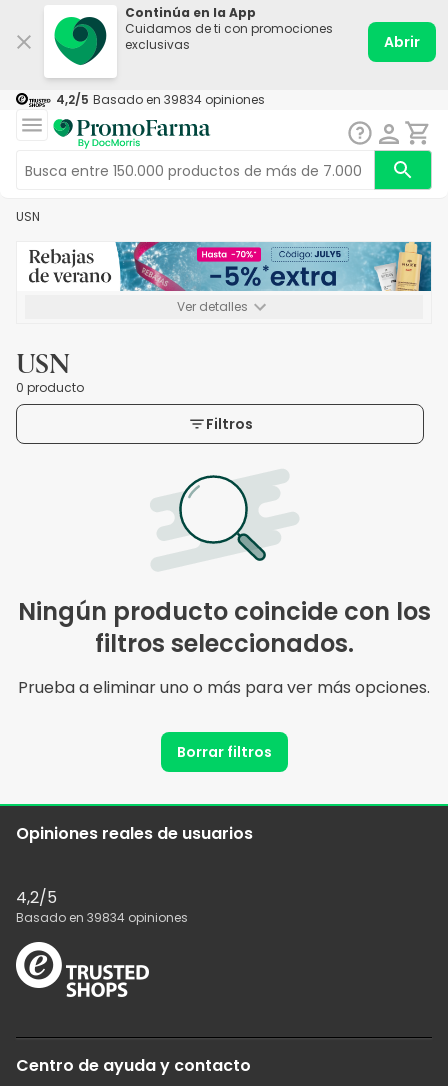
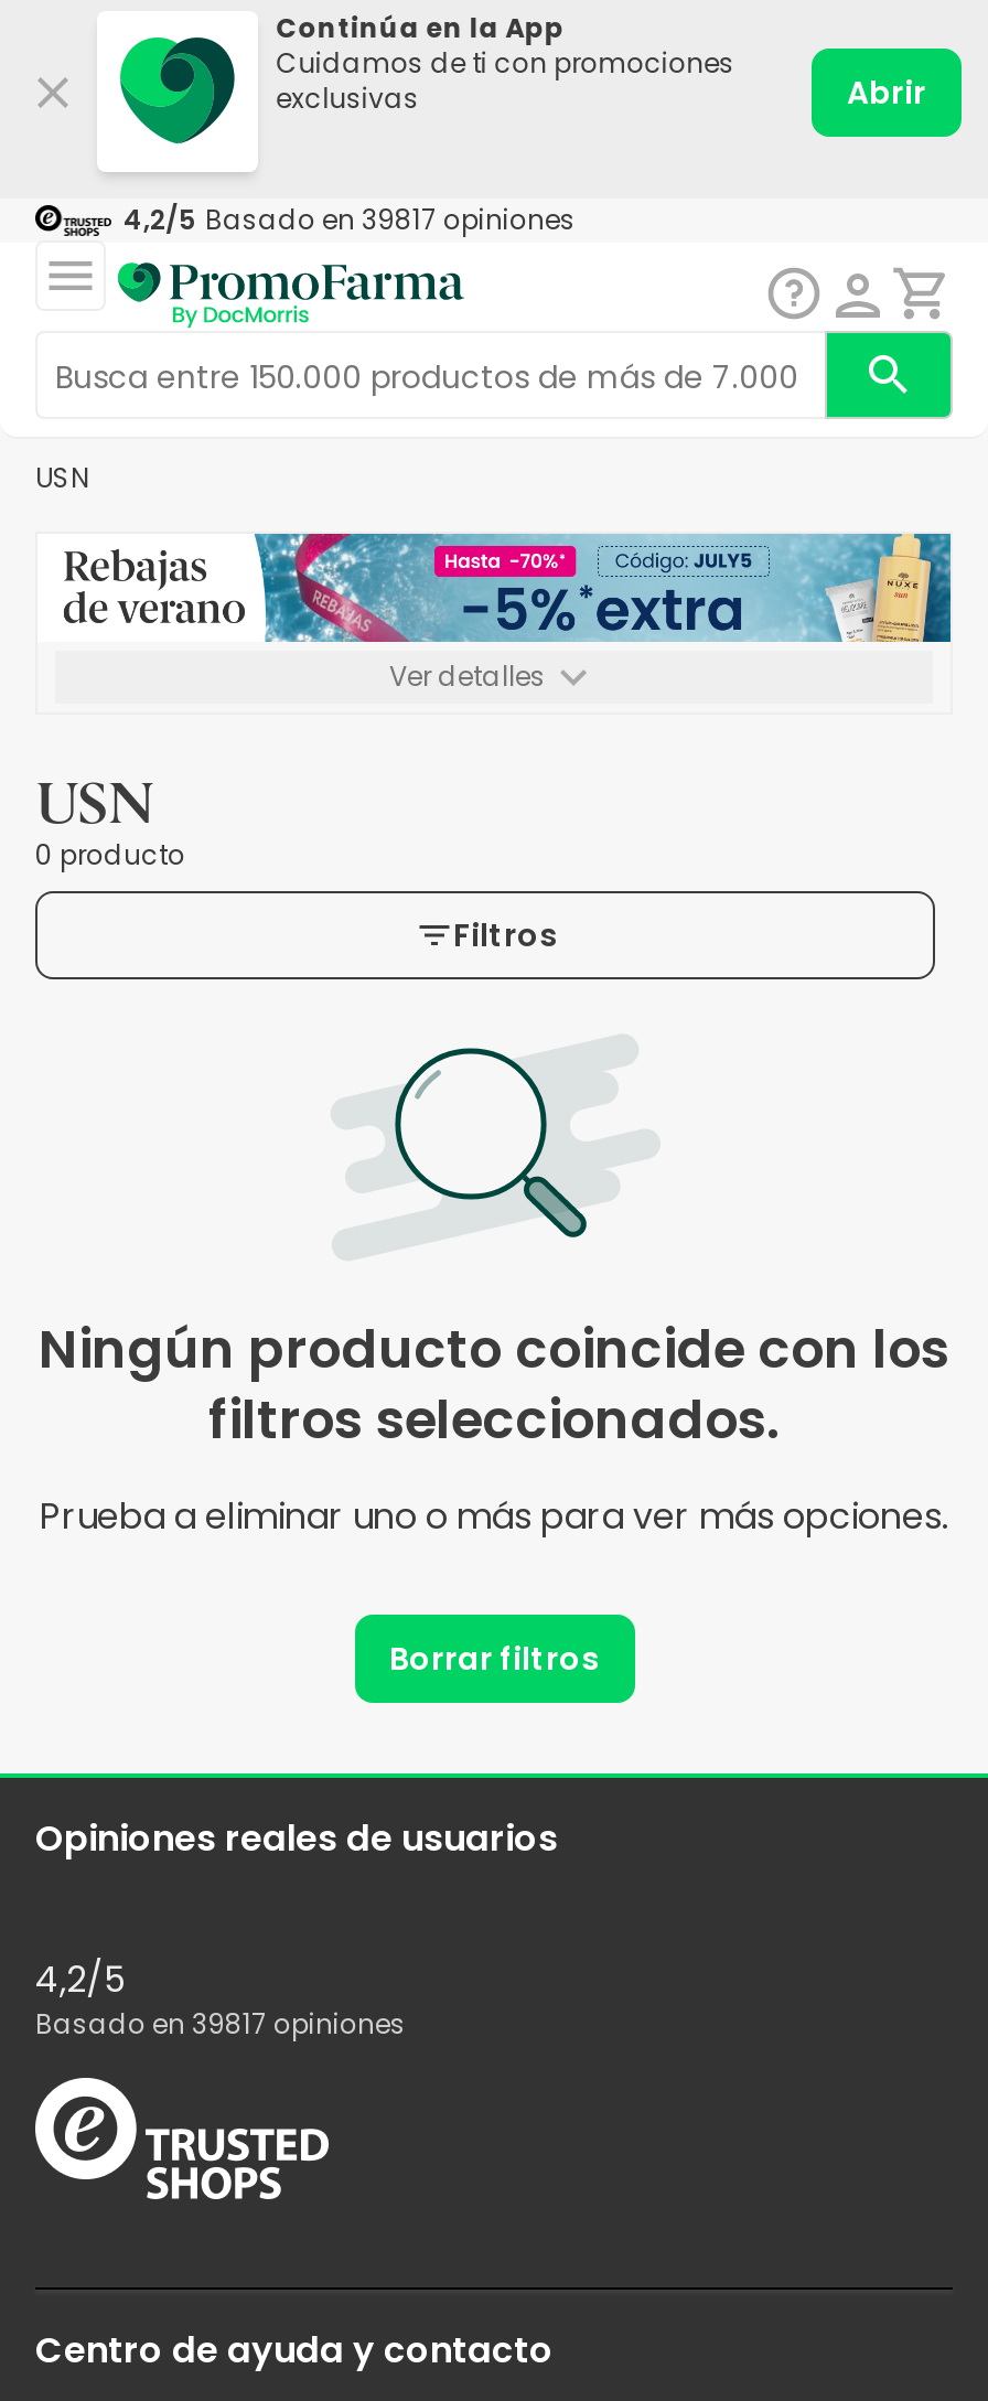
- 4,2/5 Basado en 39834 opiniones
+ 4,2/5 Basado en 39817 opiniones

- Basado en 39834 opiniones
+ Basado en 39817 opiniones
